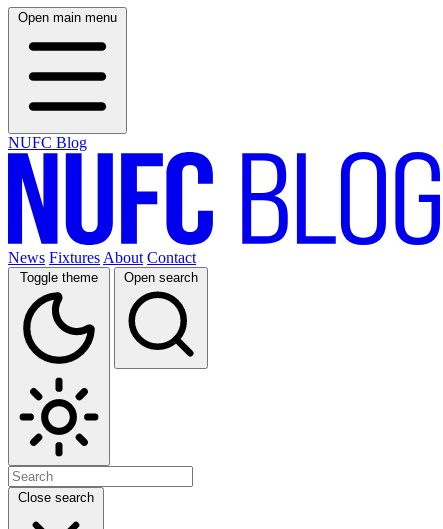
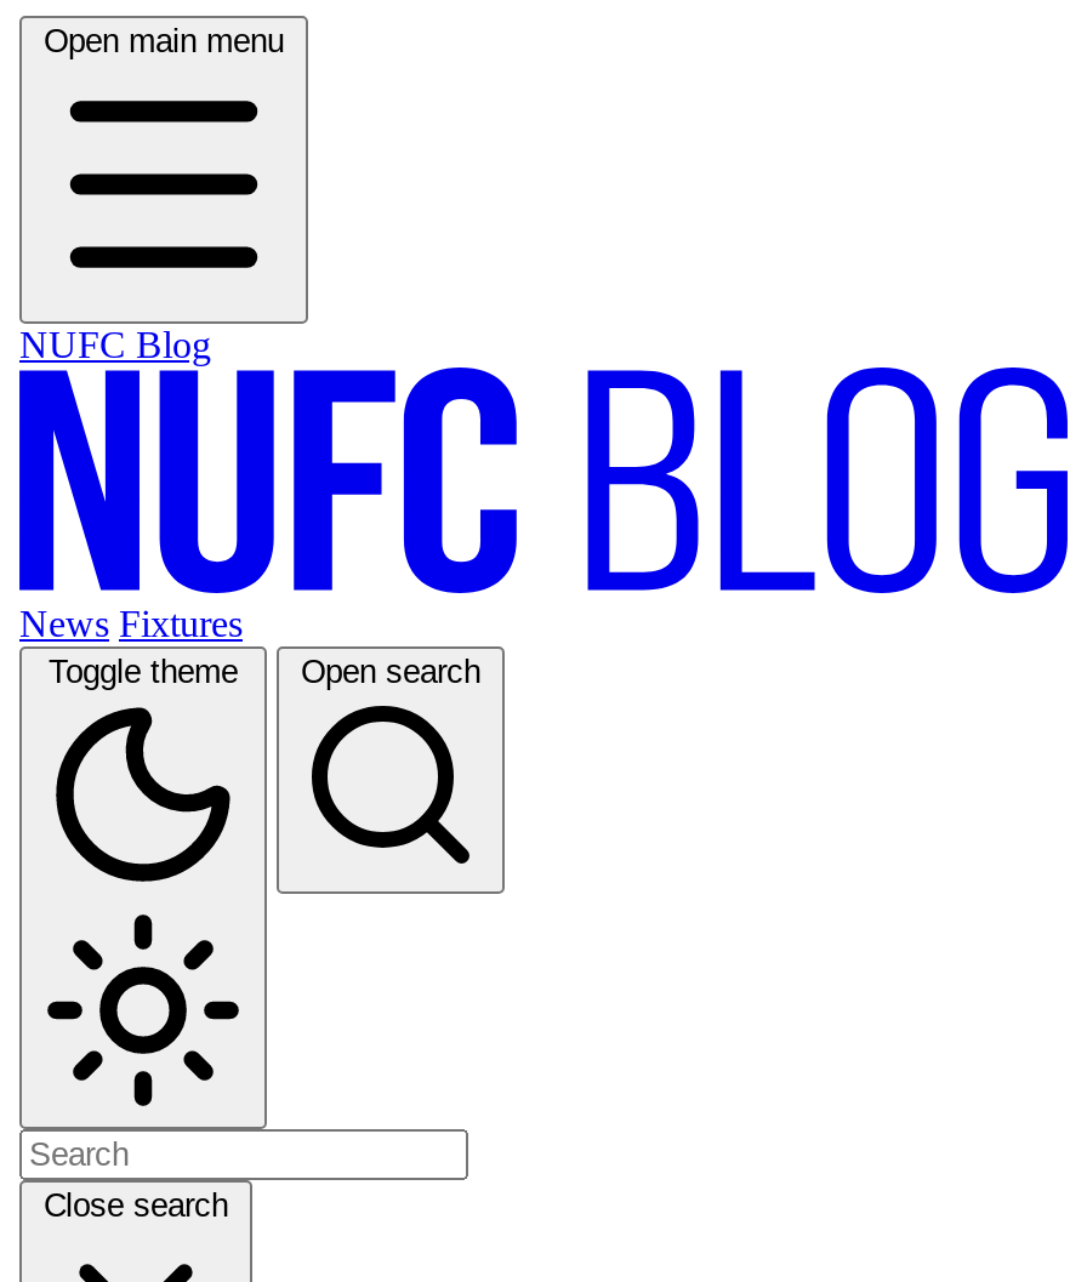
- News Fixtures About Contact
+ News Fixtures
